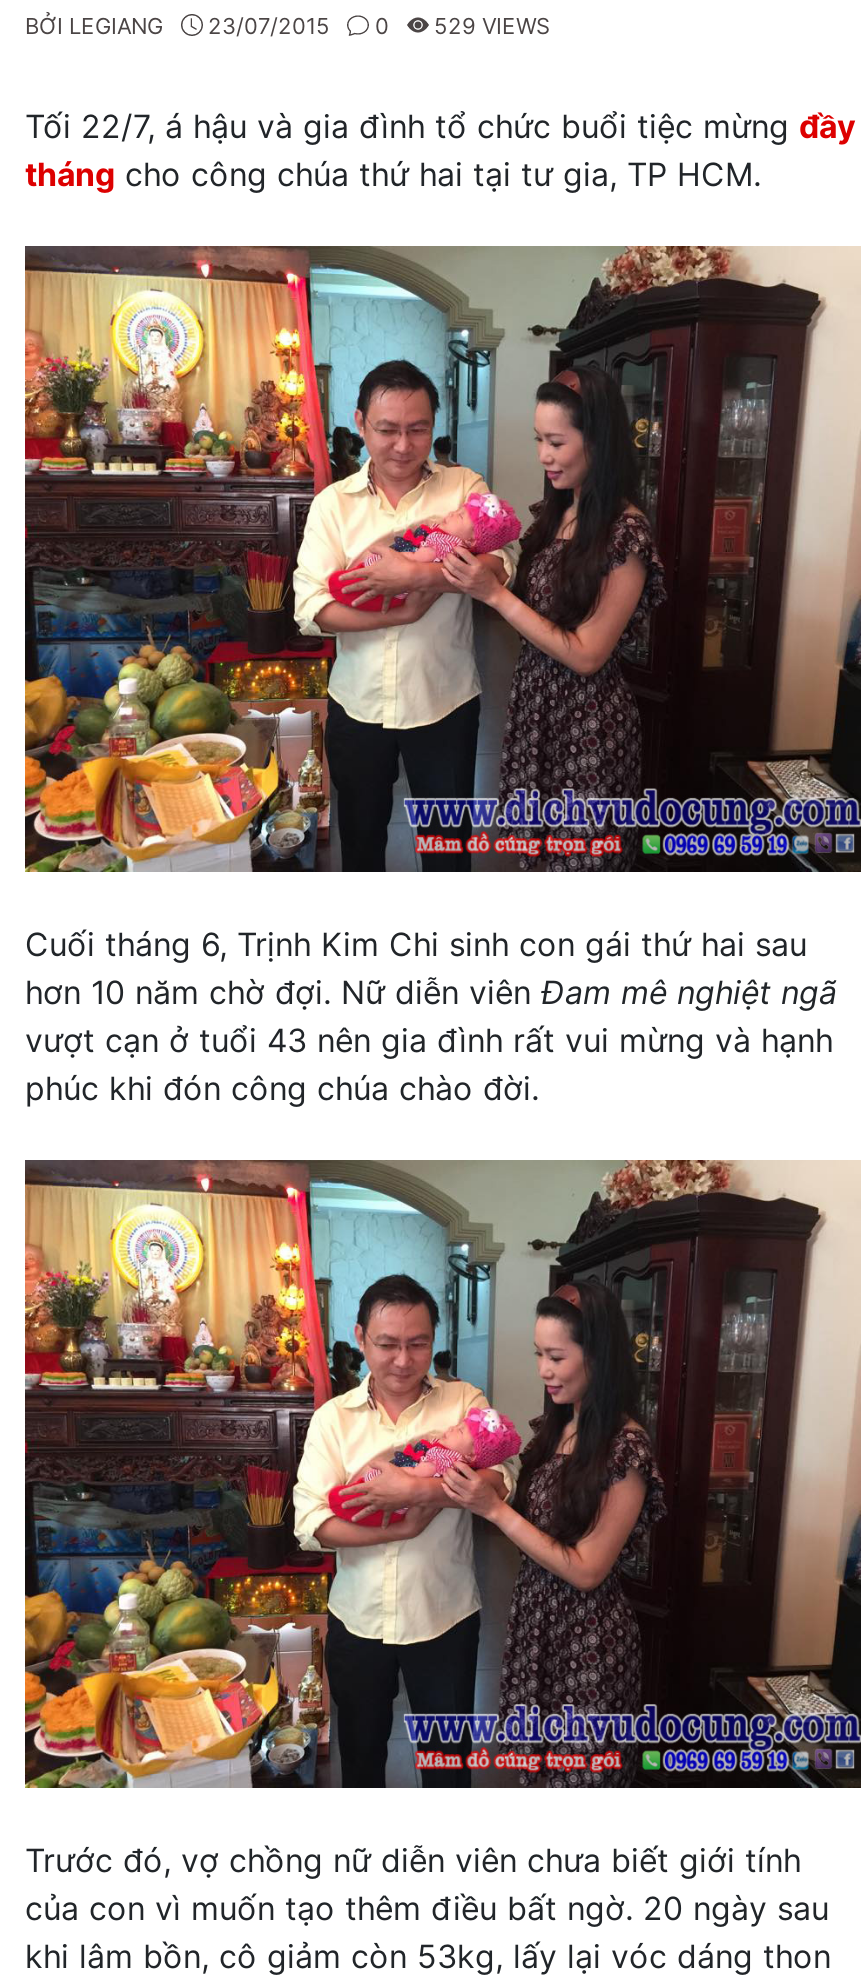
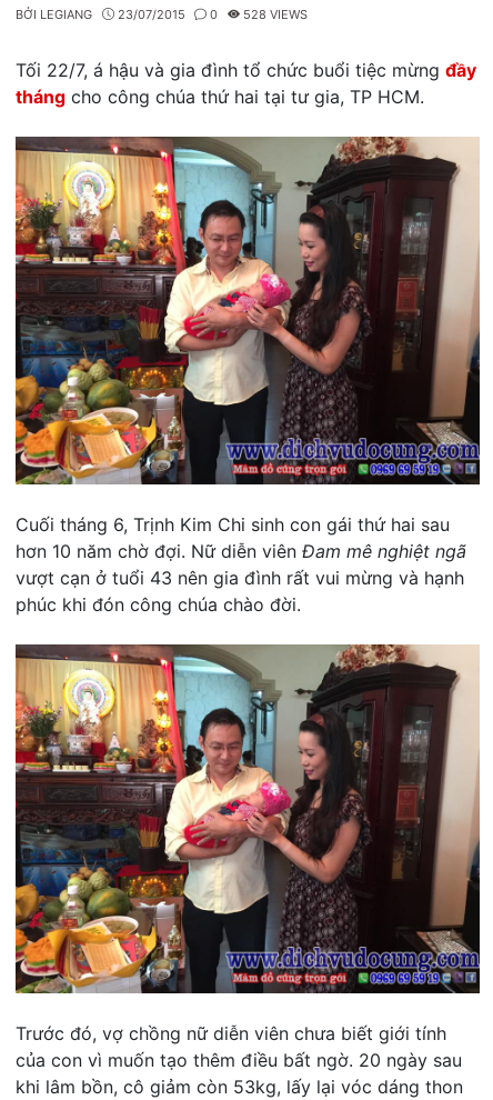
- BỞI LEGIANG 23/07/2015 0 529 VIEWS
+ BỞI LEGIANG 23/07/2015 0 528 VIEWS
